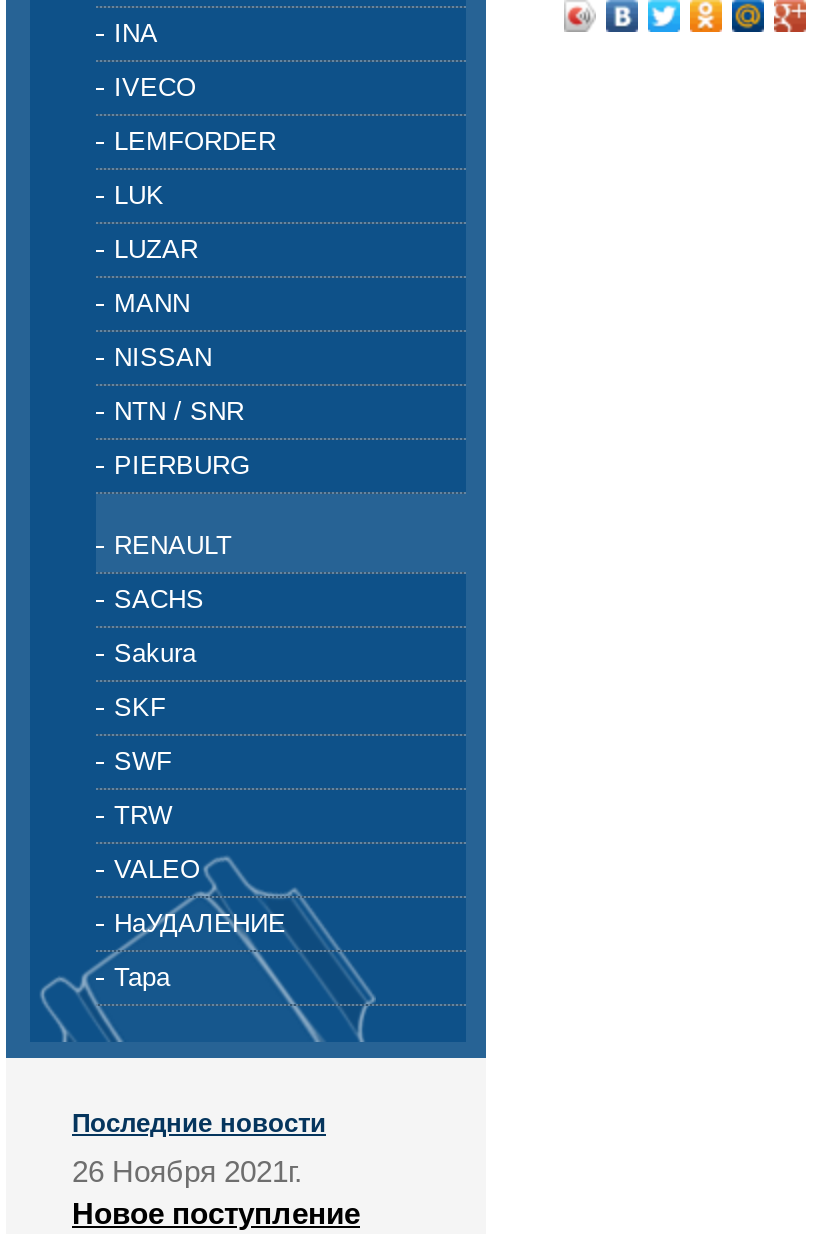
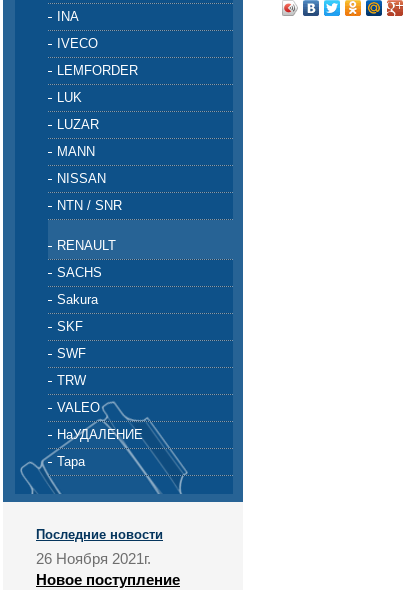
- PIERBURG
